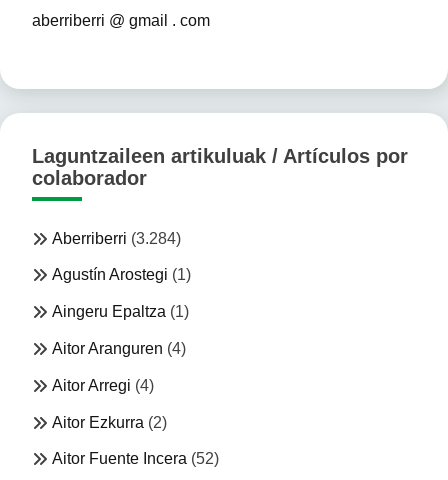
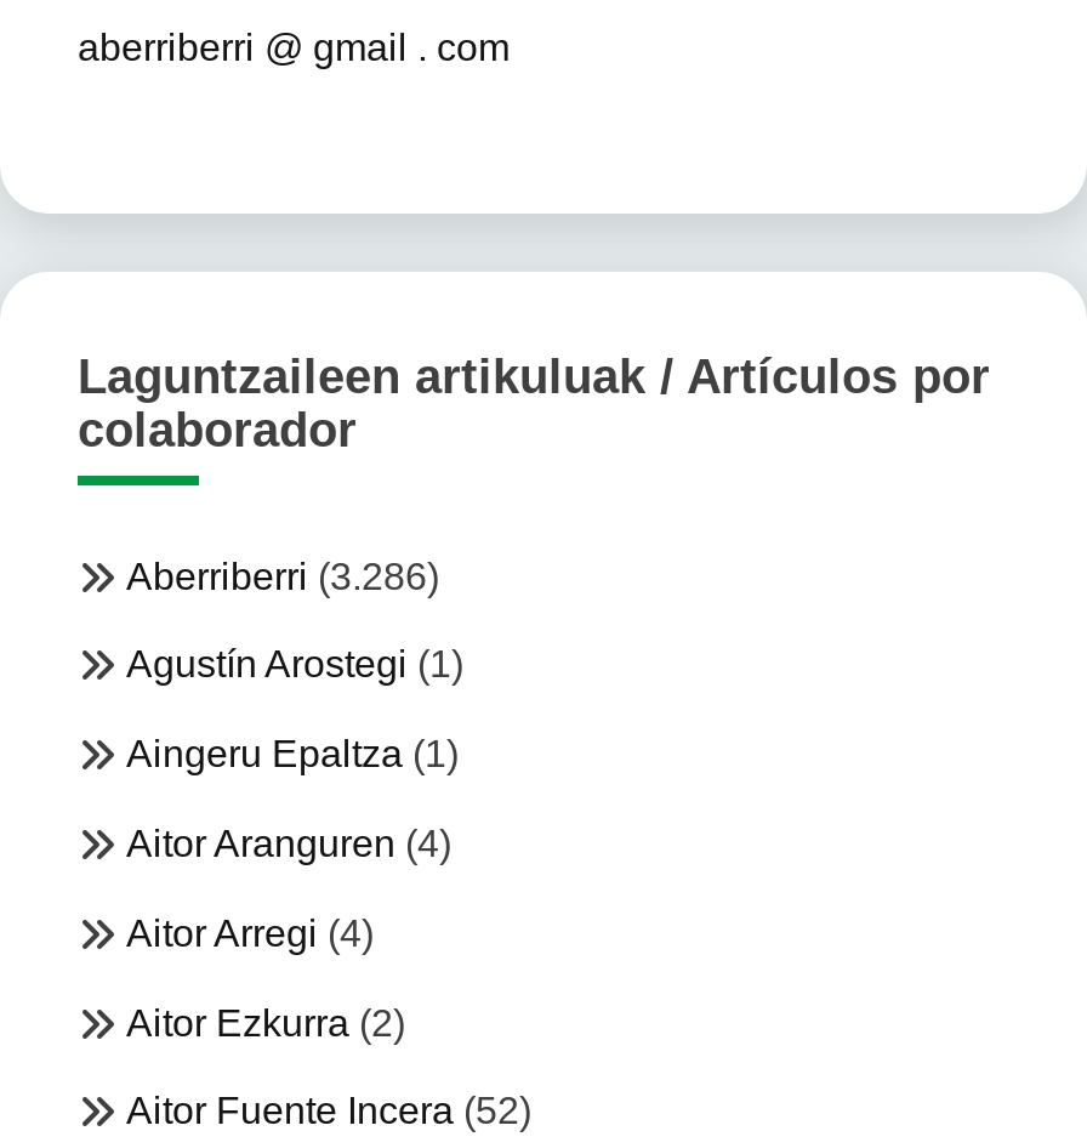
- Aberriberri (3.284)
+ Aberriberri (3.286)
